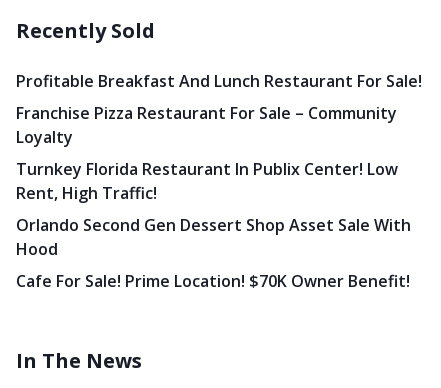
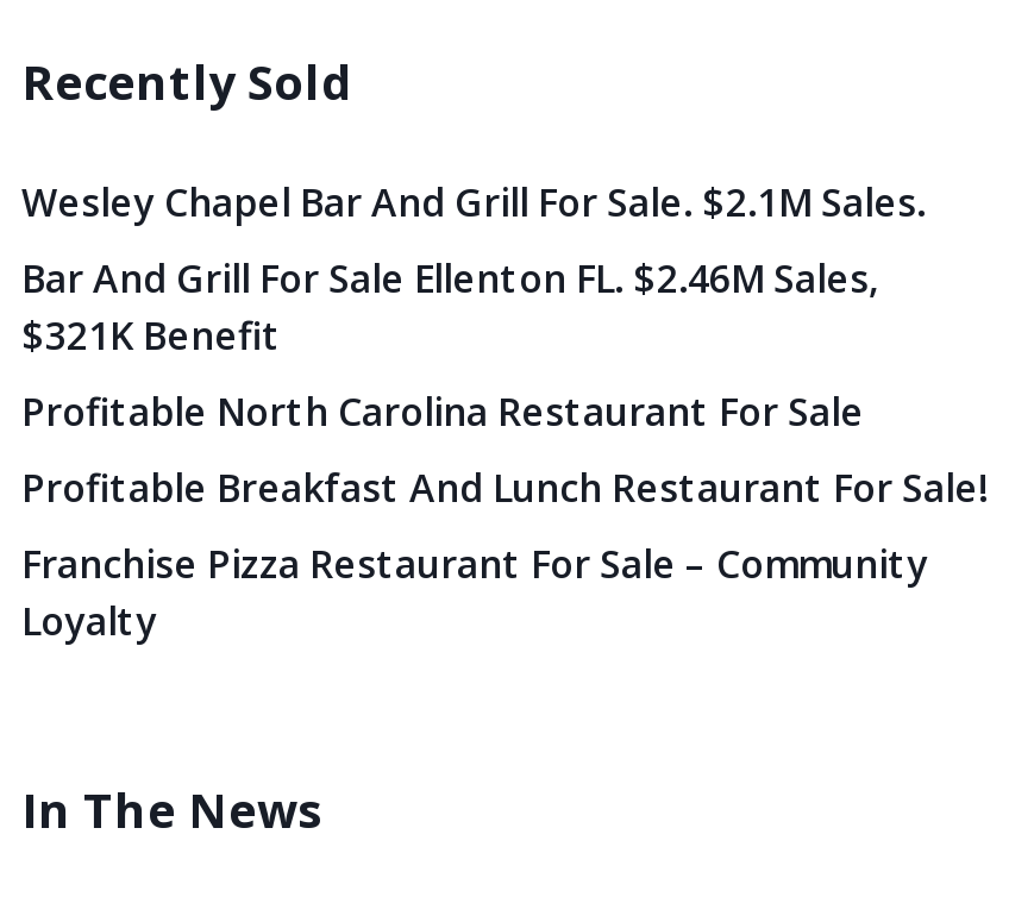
+ Wesley Chapel Bar And Grill For Sale. $2.1M Sales.
+ Bar And Grill For Sale Ellenton FL. $2.46M Sales,
+ $321K Benefit
+ Profitable North Carolina Restaurant For Sale

moved down: Profitable Breakfast And Lunch Restaurant For Sale! | Franchise Pizza Restaurant For Sale – Community | Loyalty

- Turnkey Florida Restaurant In Publix Center! Low
- Rent, High Traffic!
- Orlando Second Gen Dessert Shop Asset Sale With
- Hood
- Cafe For Sale! Prime Location! $70K Owner Benefit!
